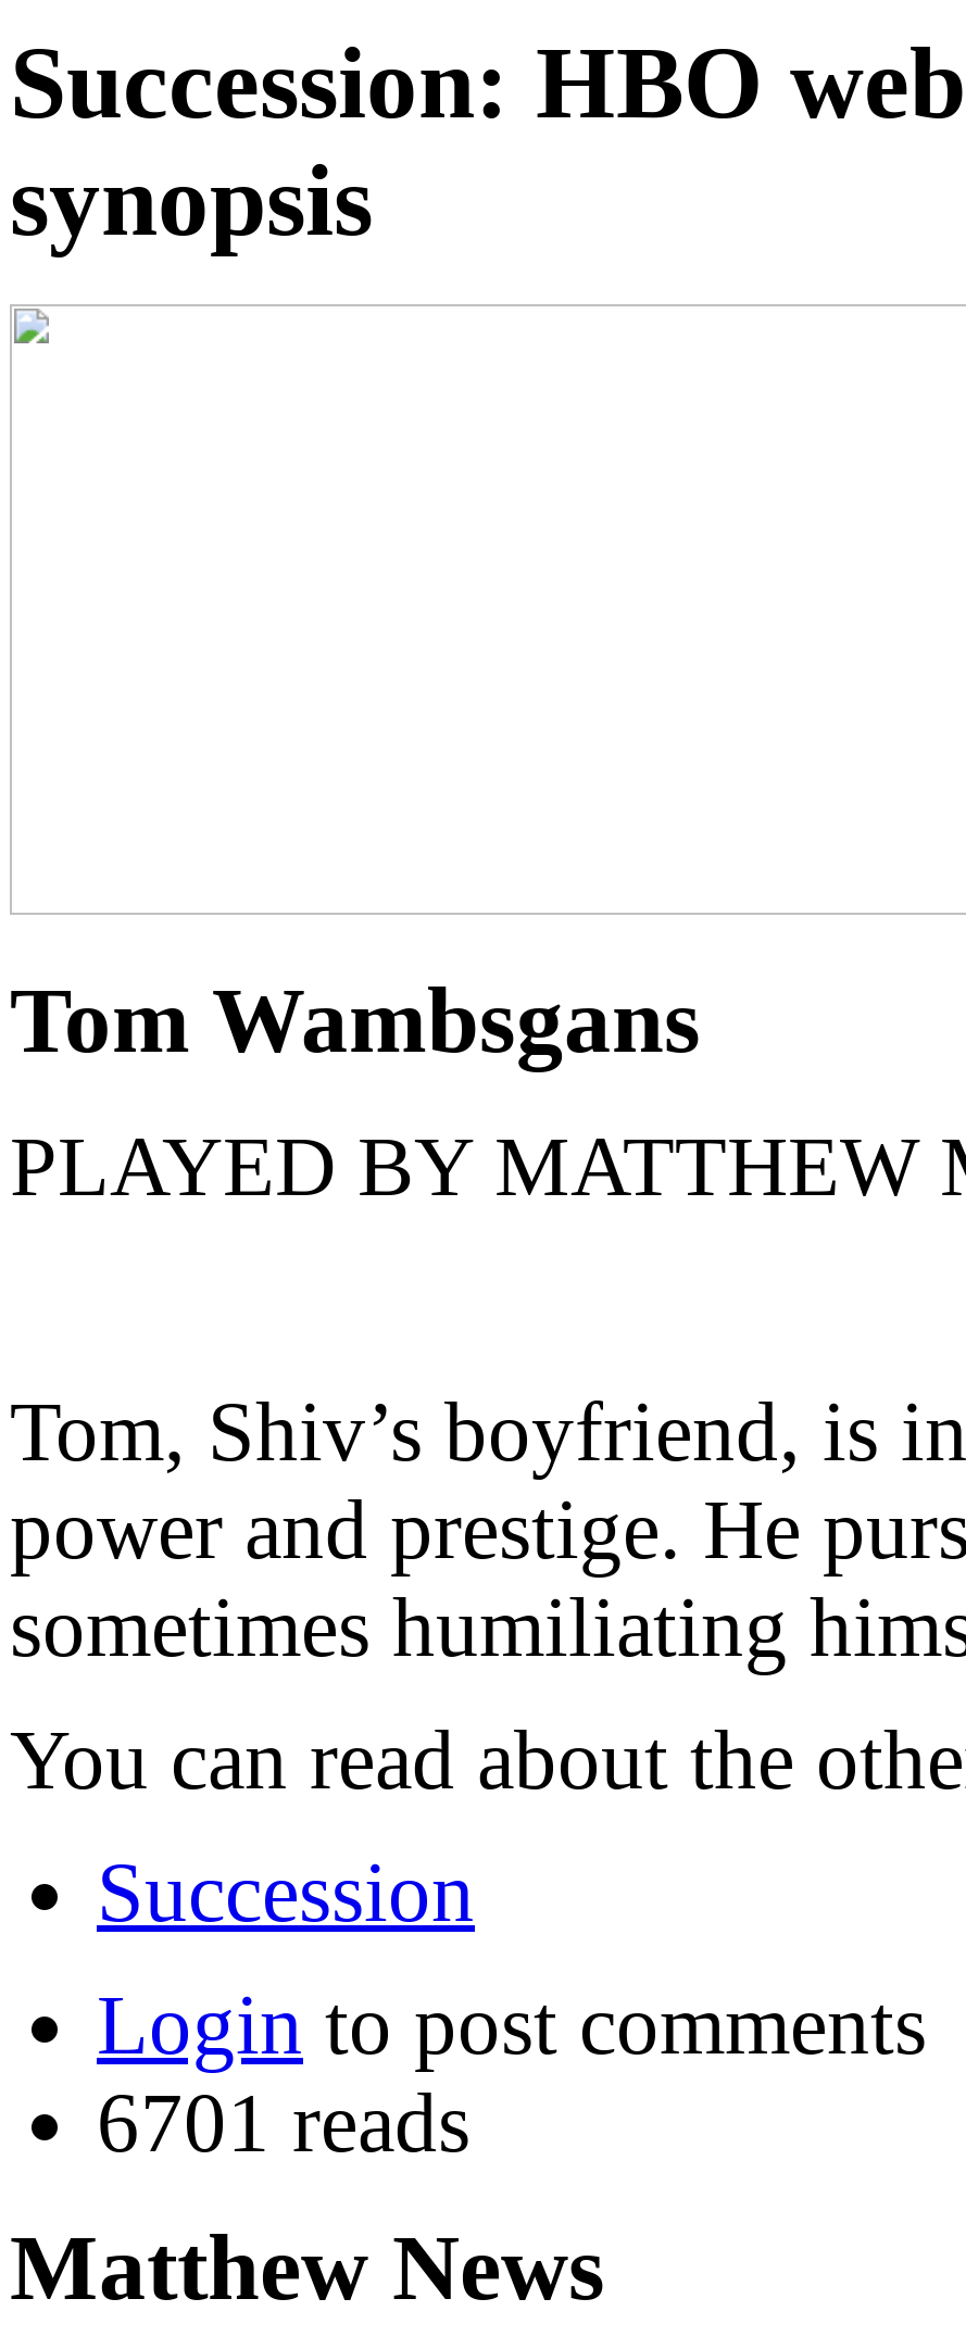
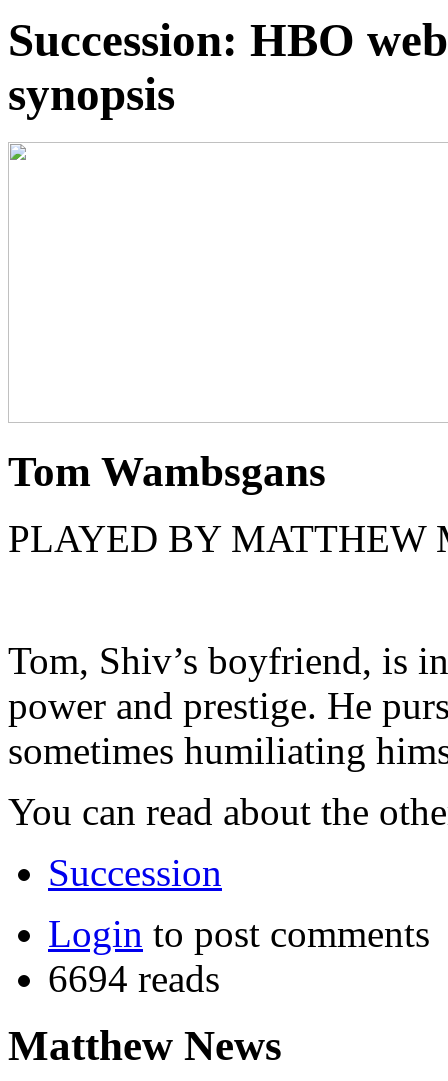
- 6701 reads
+ 6694 reads
